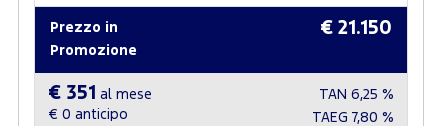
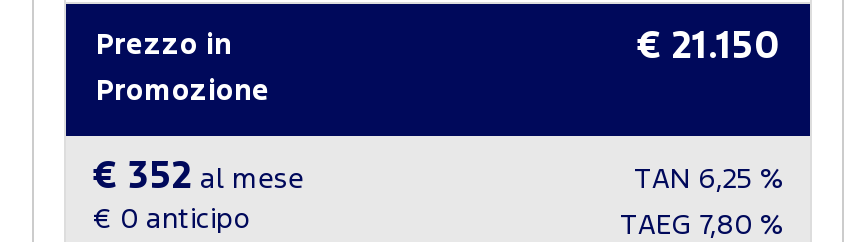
- € 351 al mese
+ € 352 al mese
